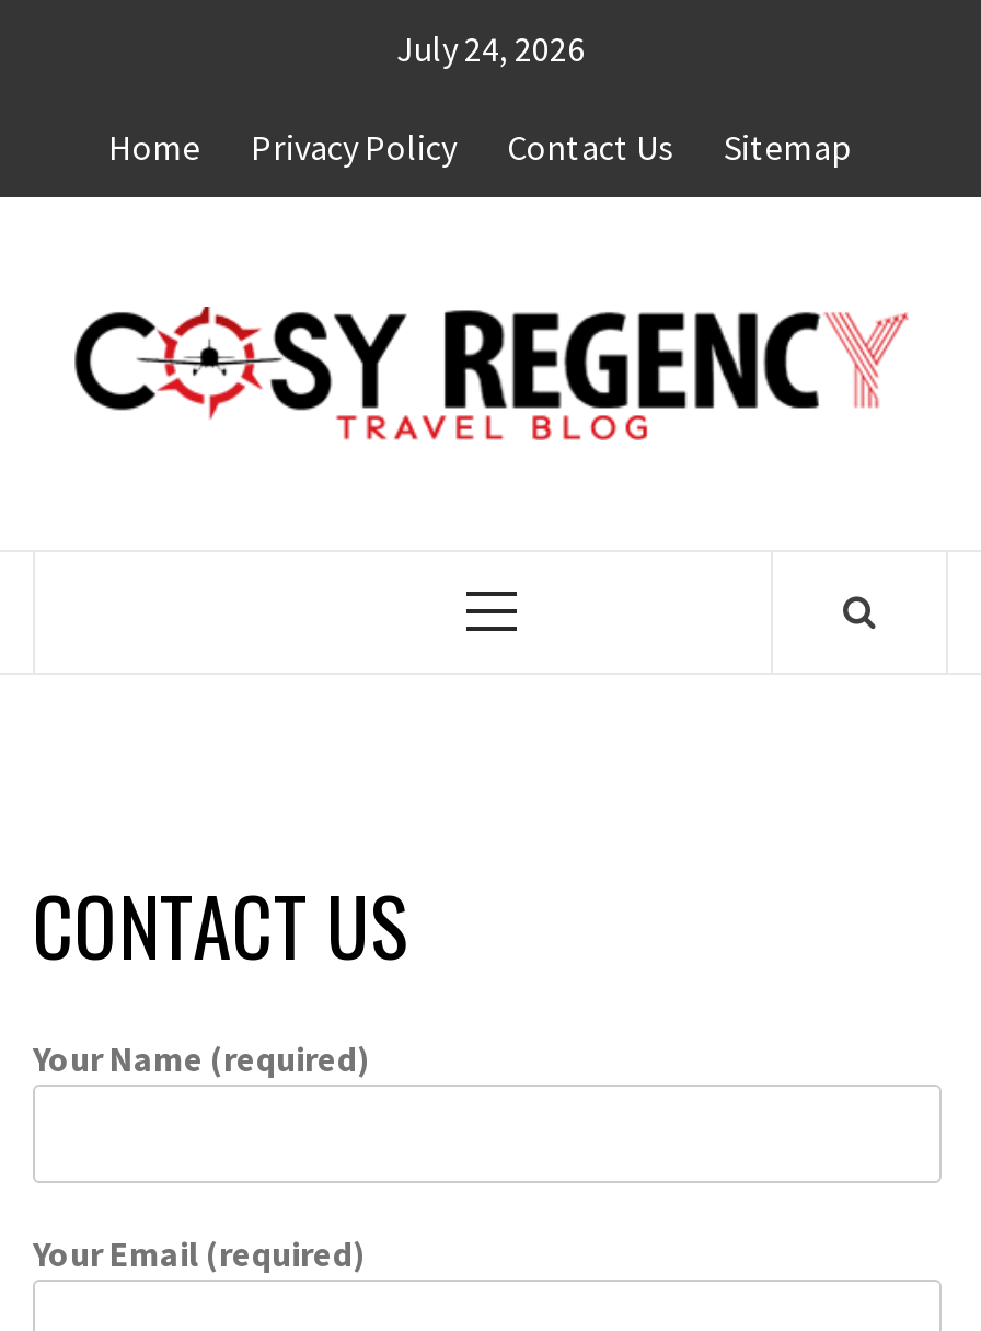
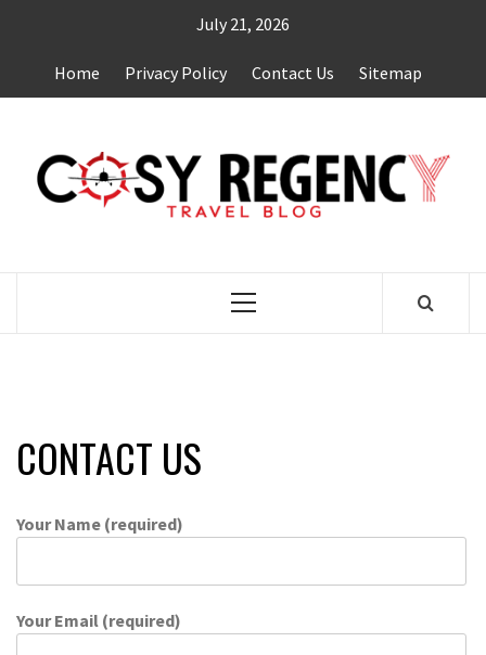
- July 24, 2026
+ July 21, 2026
